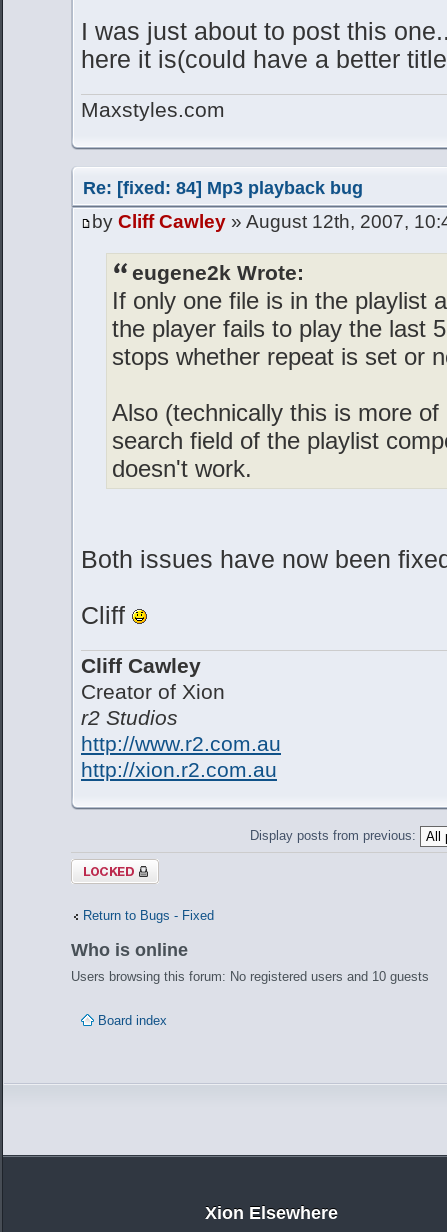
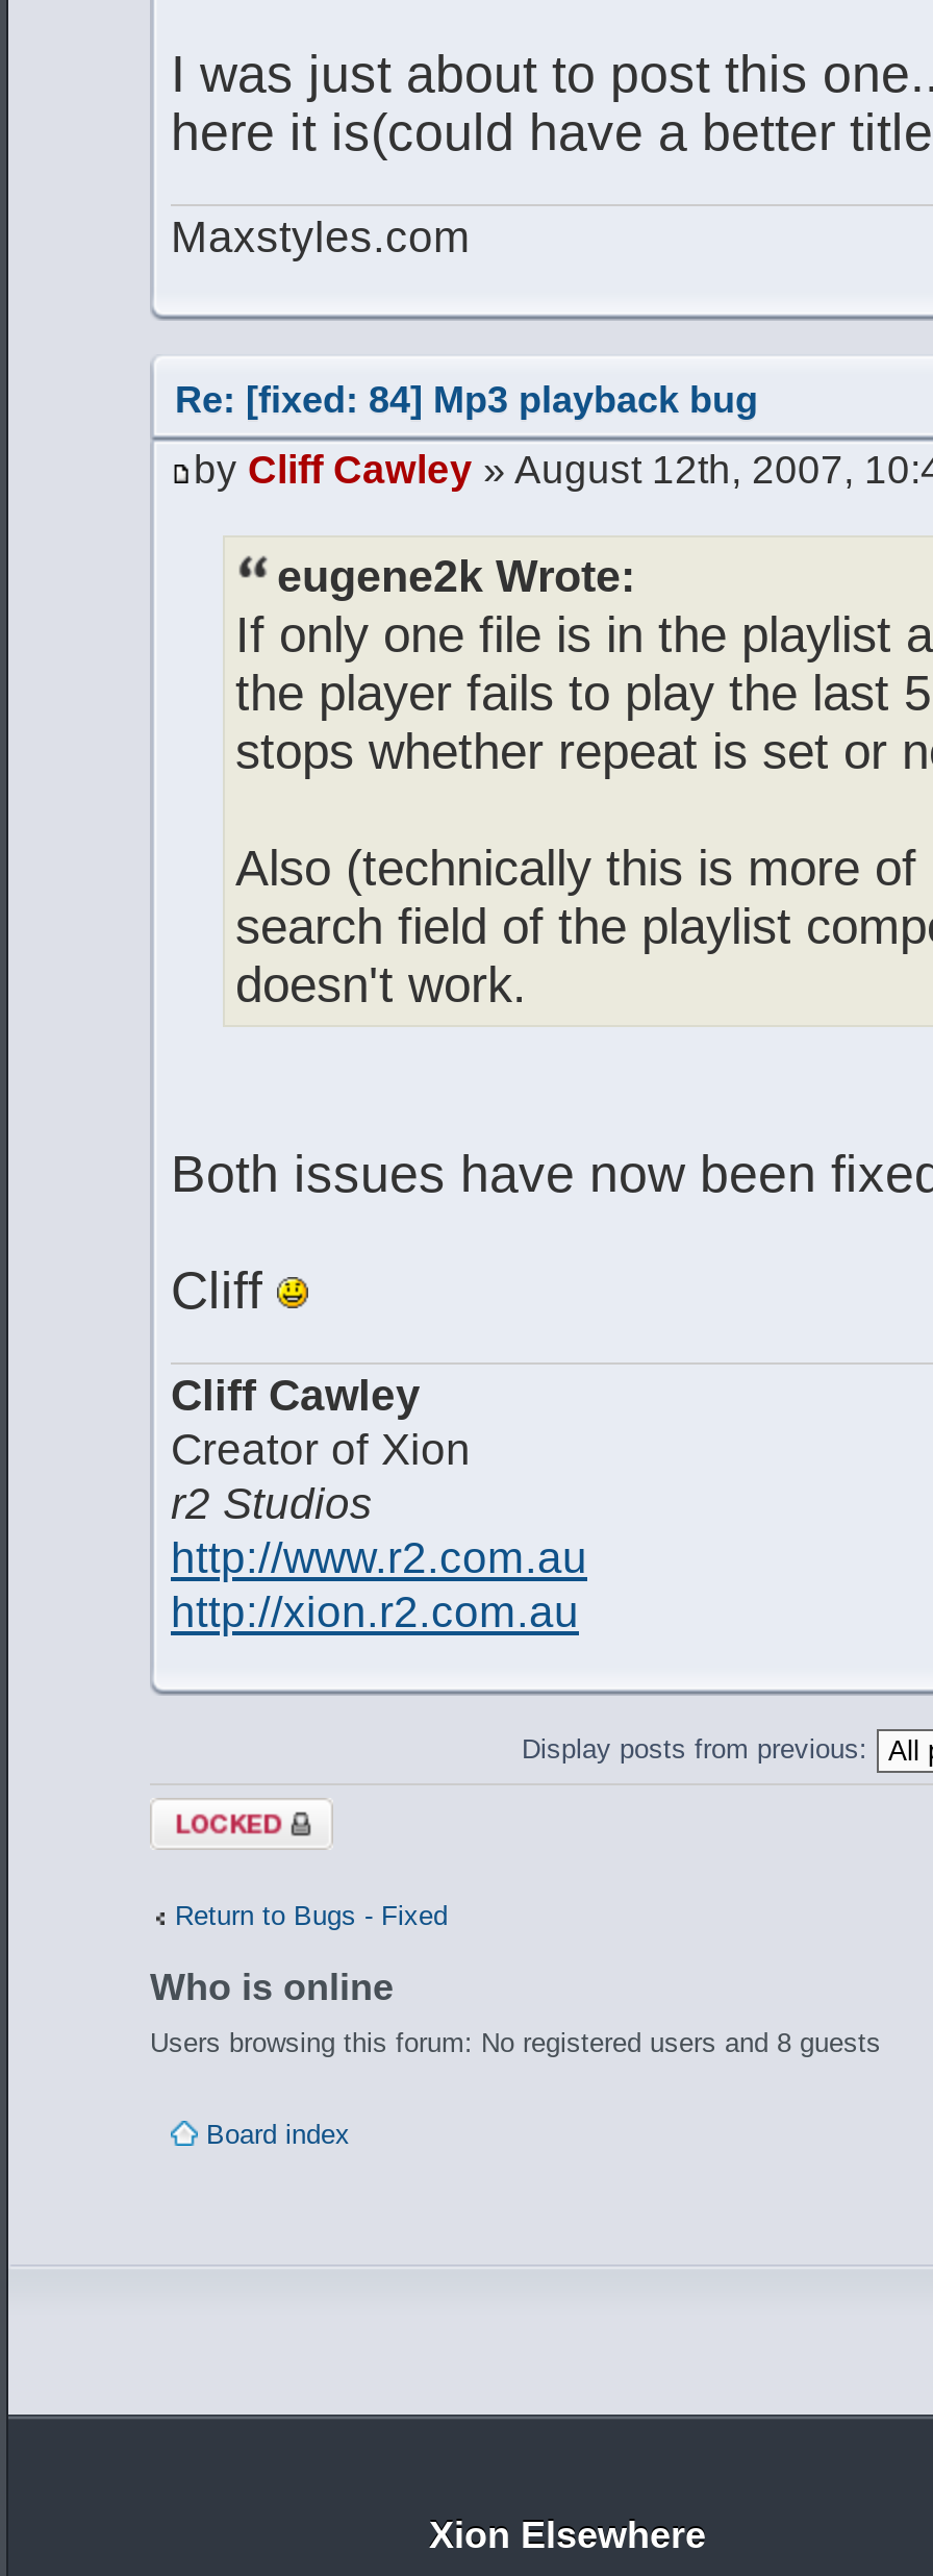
- Users browsing this forum: No registered users and 10 guests
+ Users browsing this forum: No registered users and 8 guests
